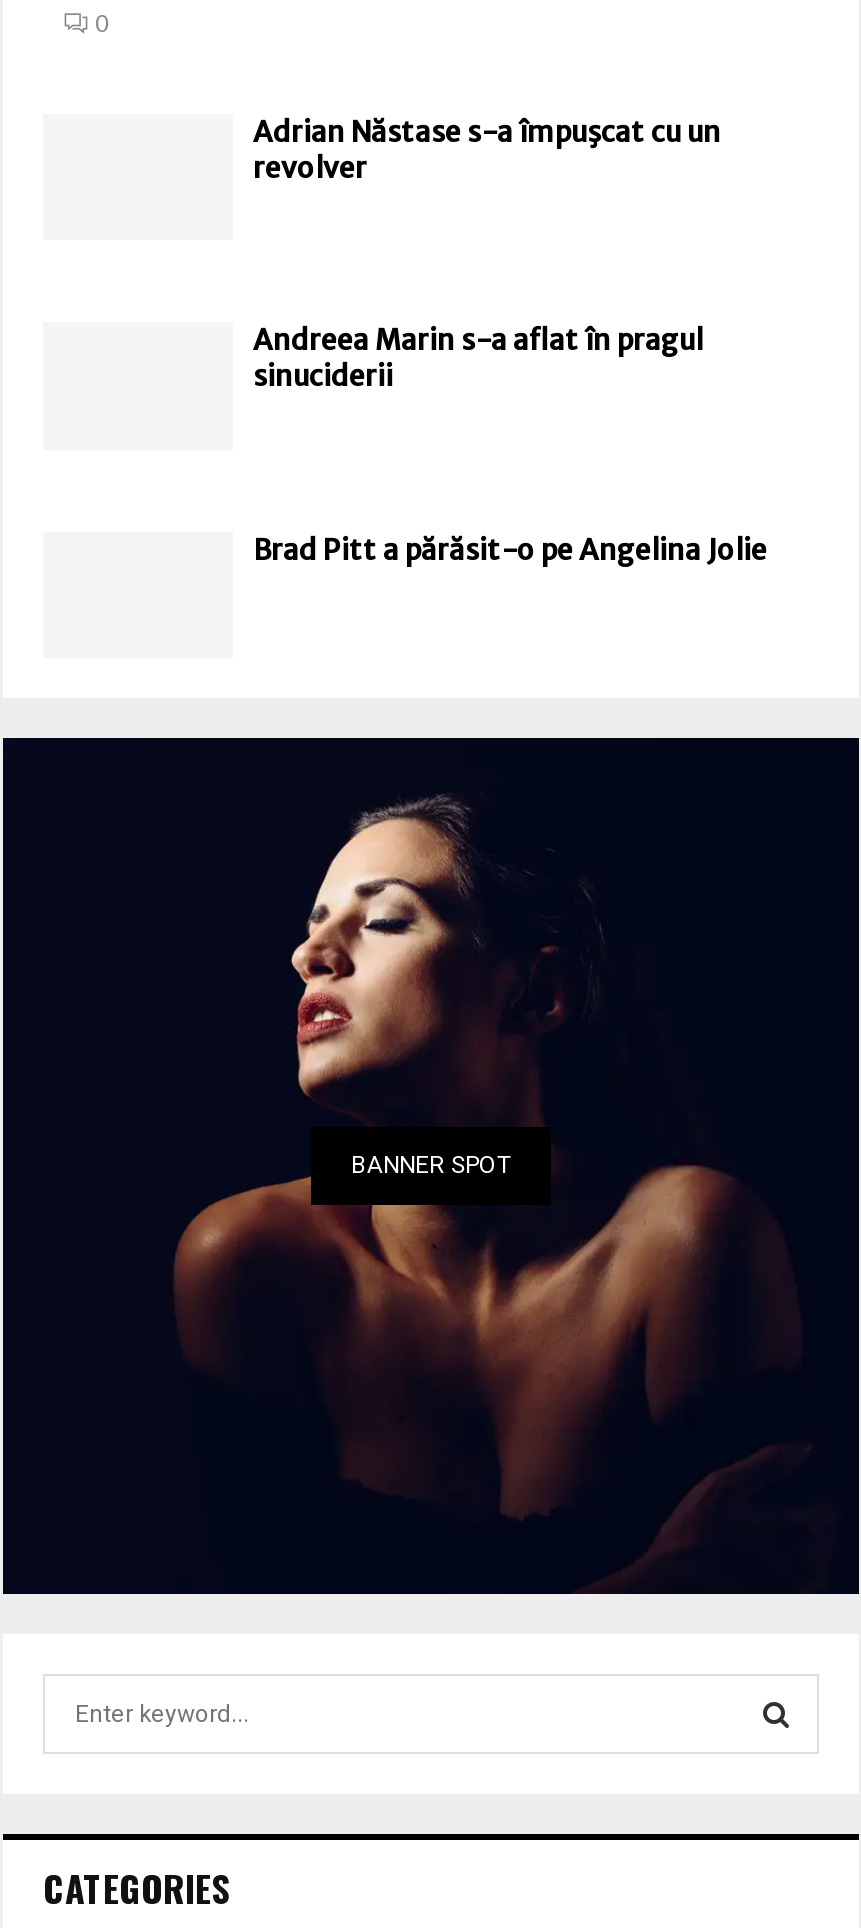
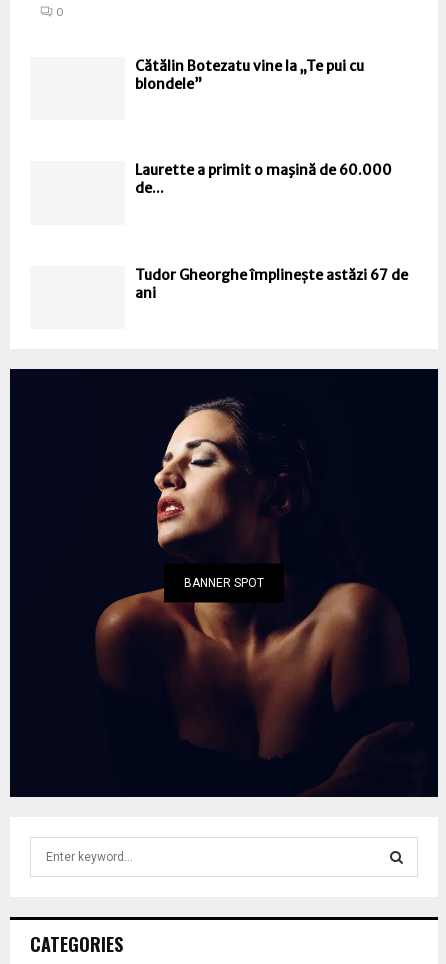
- Adrian Năstase s-a împuşcat cu un
- revolver
+ Cătălin Botezatu vine la „Te pui cu
+ blondele”

- Andreea Marin s-a aflat în pragul
- sinuciderii
+ Laurette a primit o maşină de 60.000
+ de...

- Brad Pitt a părăsit-o pe Angelina Jolie
+ Tudor Gheorghe împlinește astăzi 67 de
+ ani
